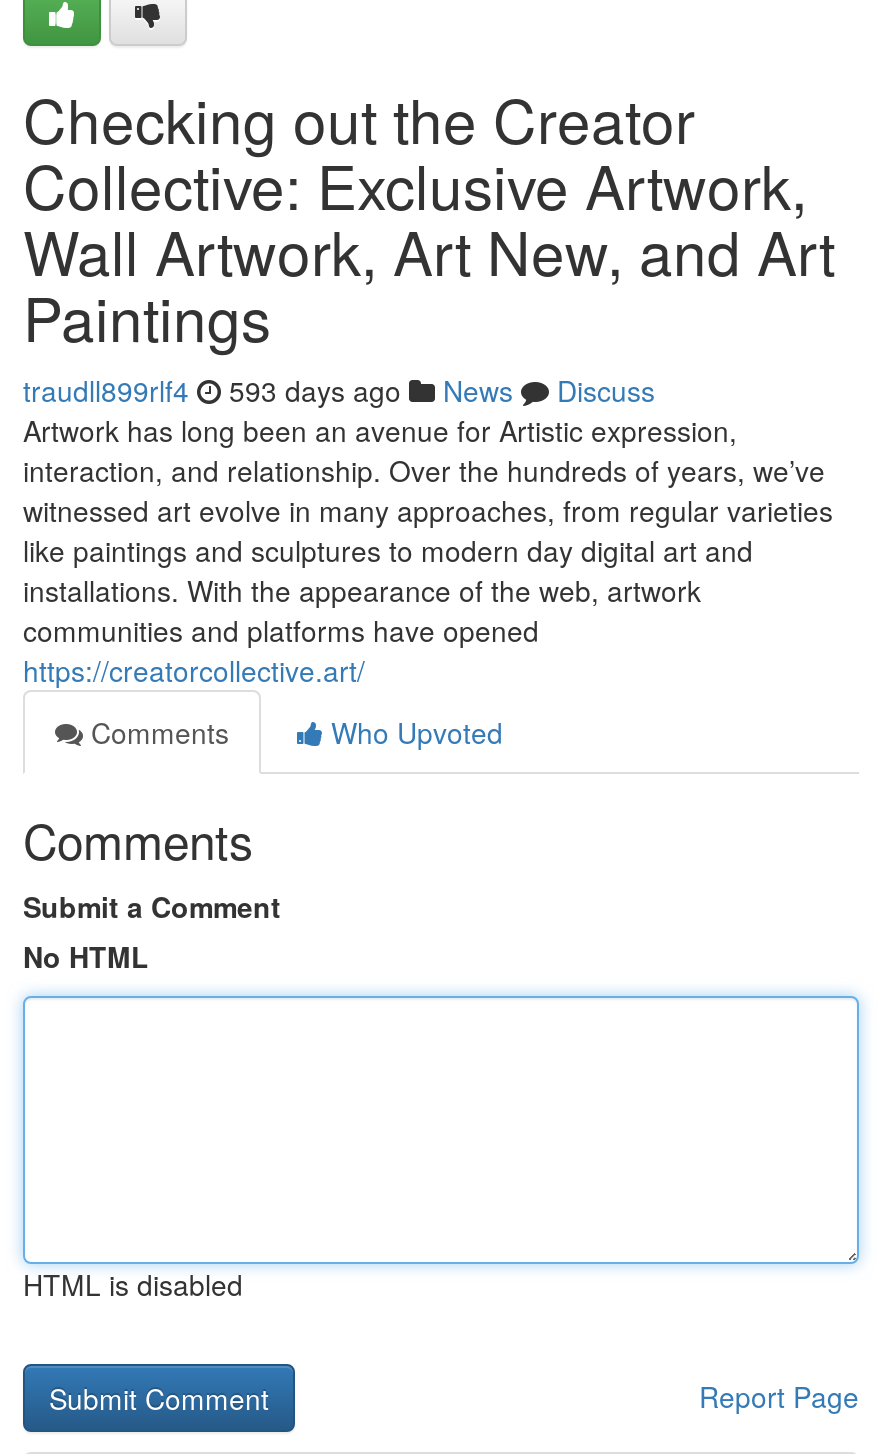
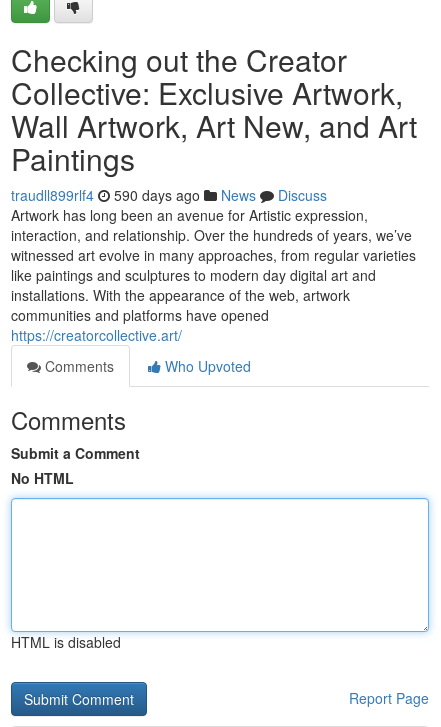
- traudll899rlf4 593 days ago News Discuss
+ traudll899rlf4 590 days ago News Discuss
